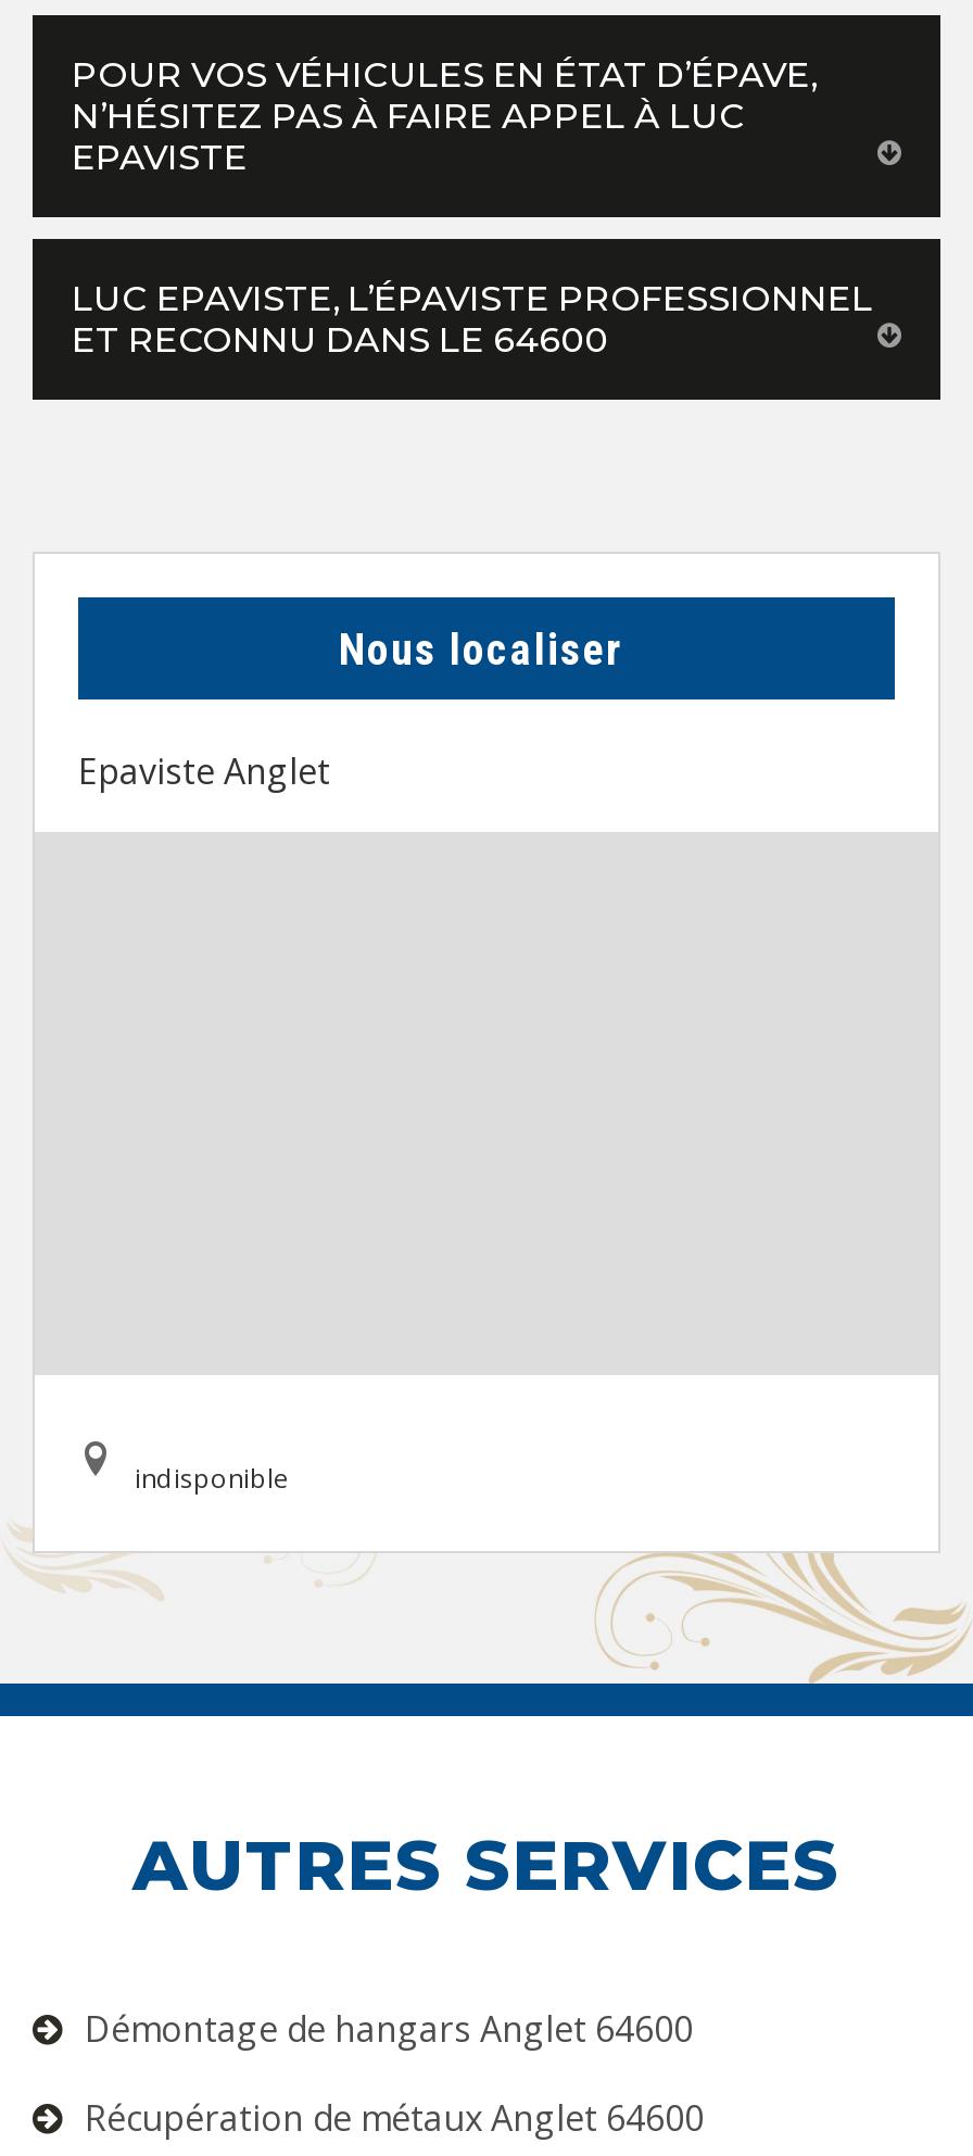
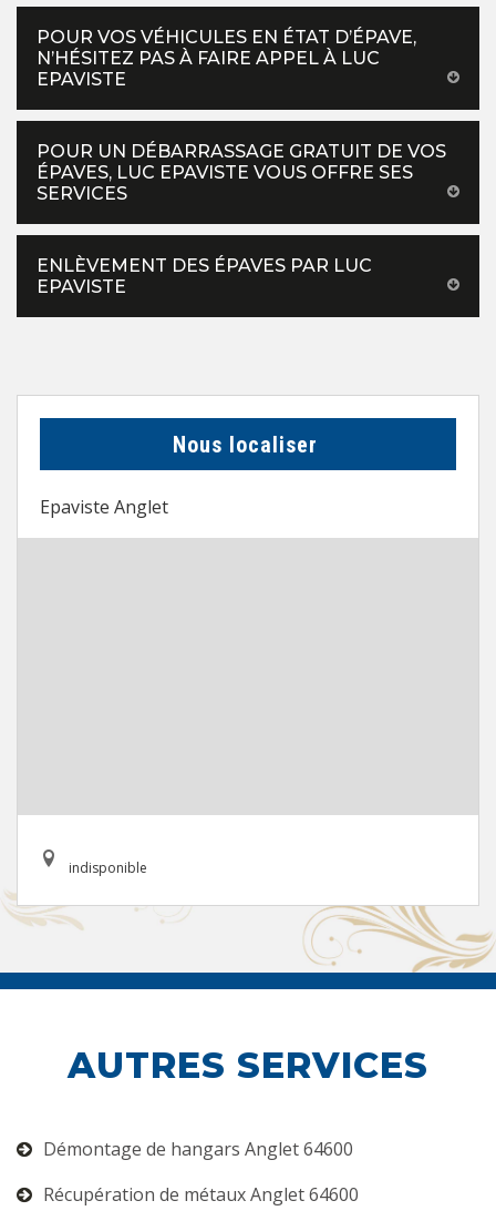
- LUC EPAVISTE, L’ÉPAVISTE PROFESSIONNEL
- ET RECONNU DANS LE 64600
+ POUR UN DÉBARRASSAGE GRATUIT DE VOS
+ ÉPAVES, LUC EPAVISTE VOUS OFFRE SES
+ SERVICES
+ ENLÈVEMENT DES ÉPAVES PAR LUC
+ EPAVISTE
